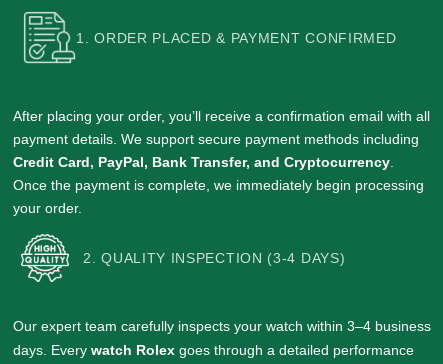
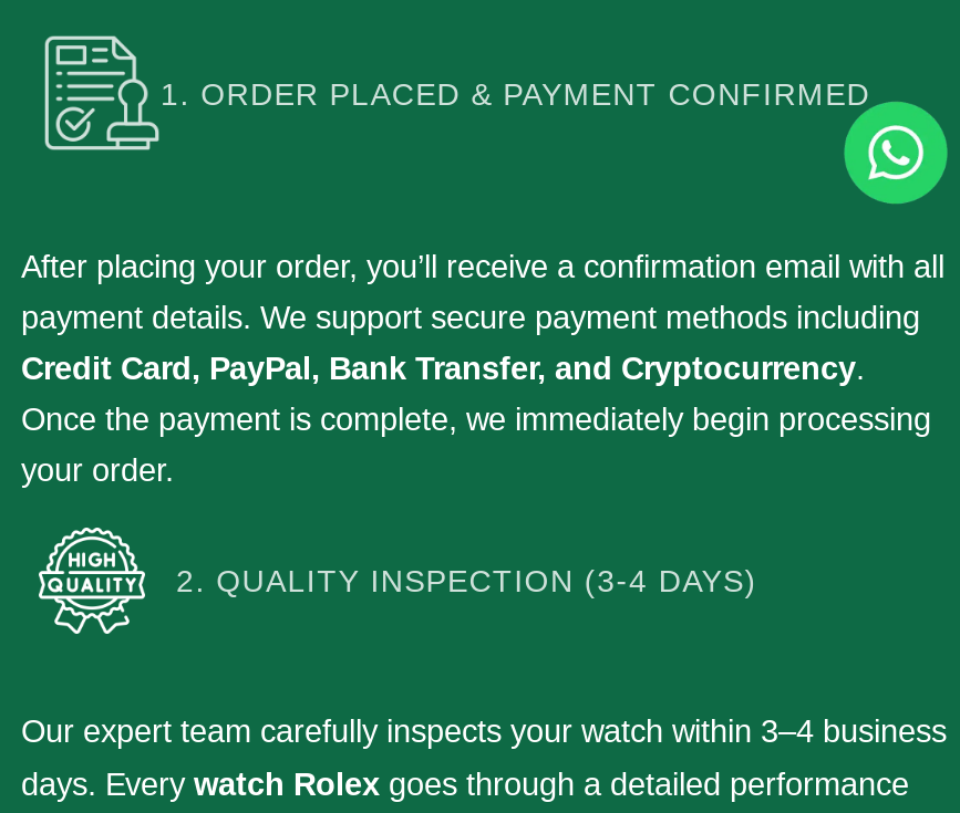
+ [image]
